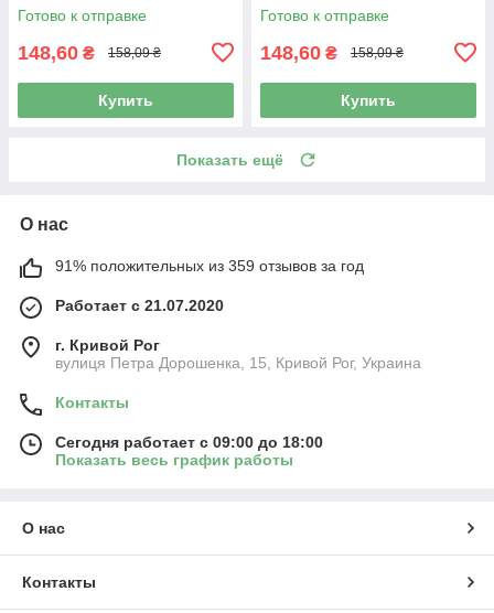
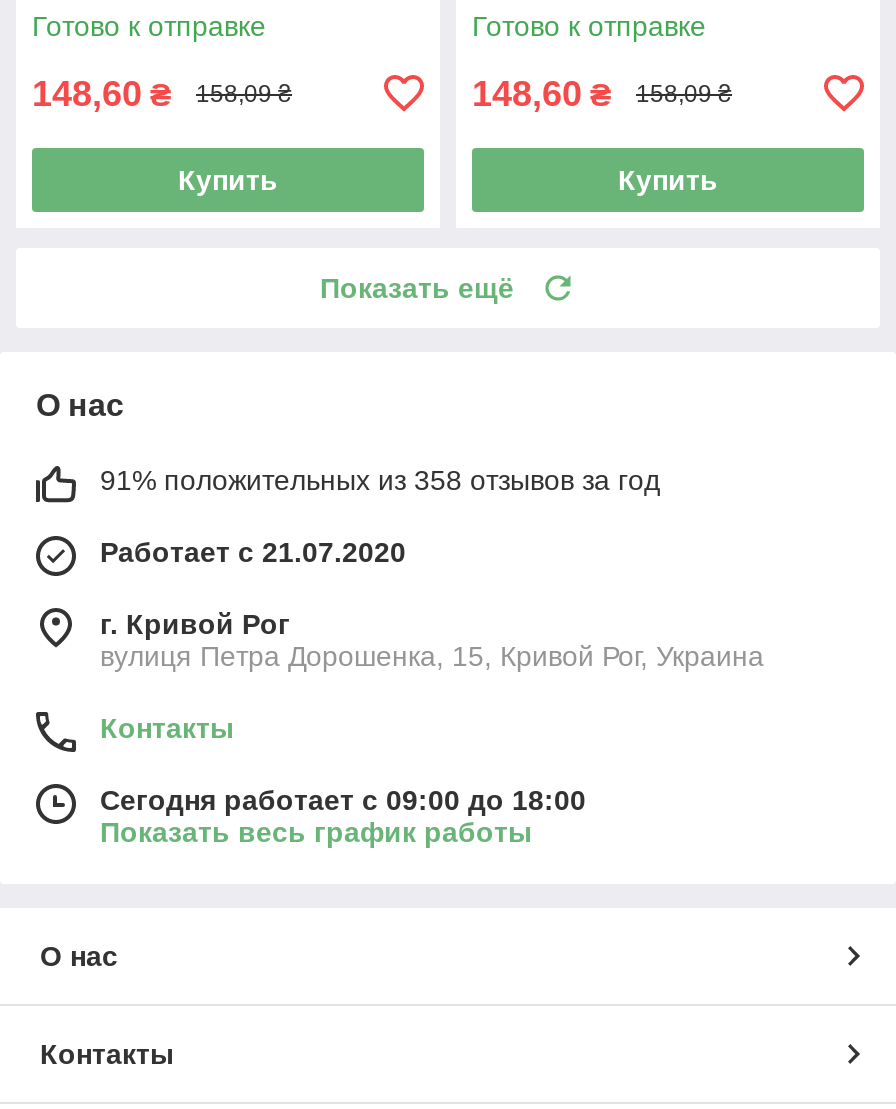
- 91% положительных из 359 отзывов за год
+ 91% положительных из 358 отзывов за год
